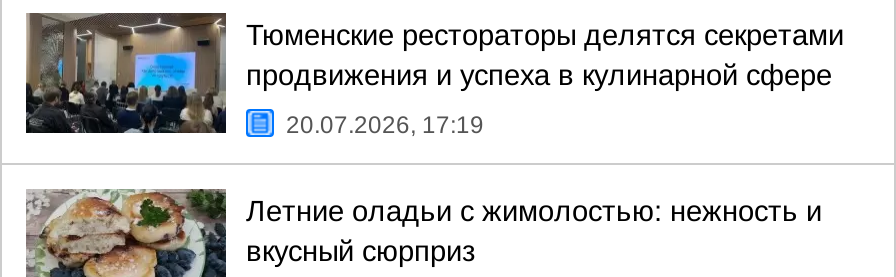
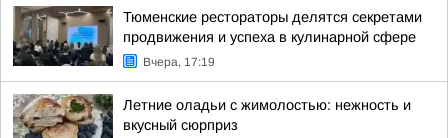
- 20.07.2026, 17:19
+ Вчера, 17:19
